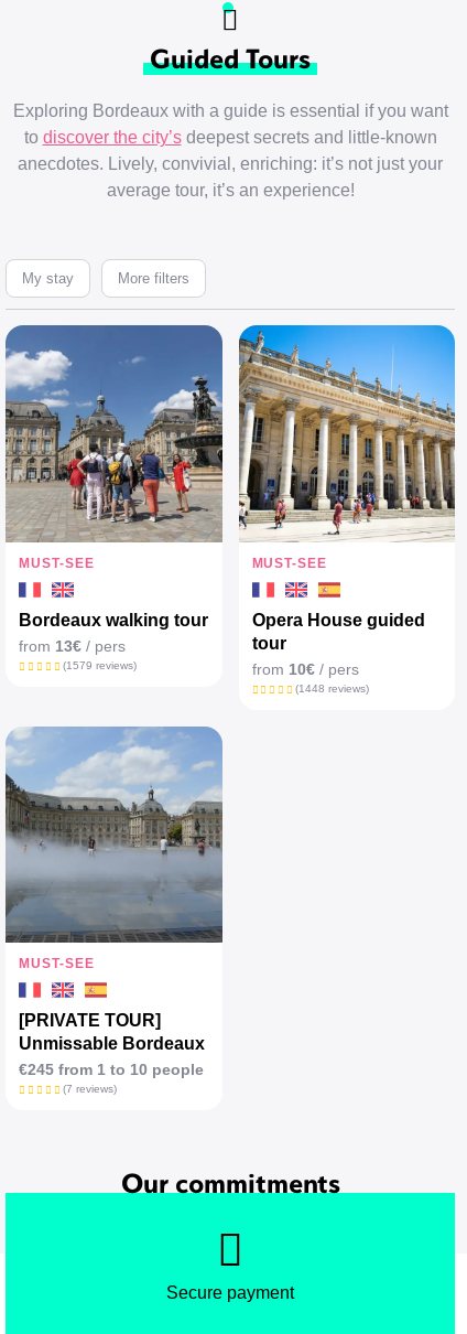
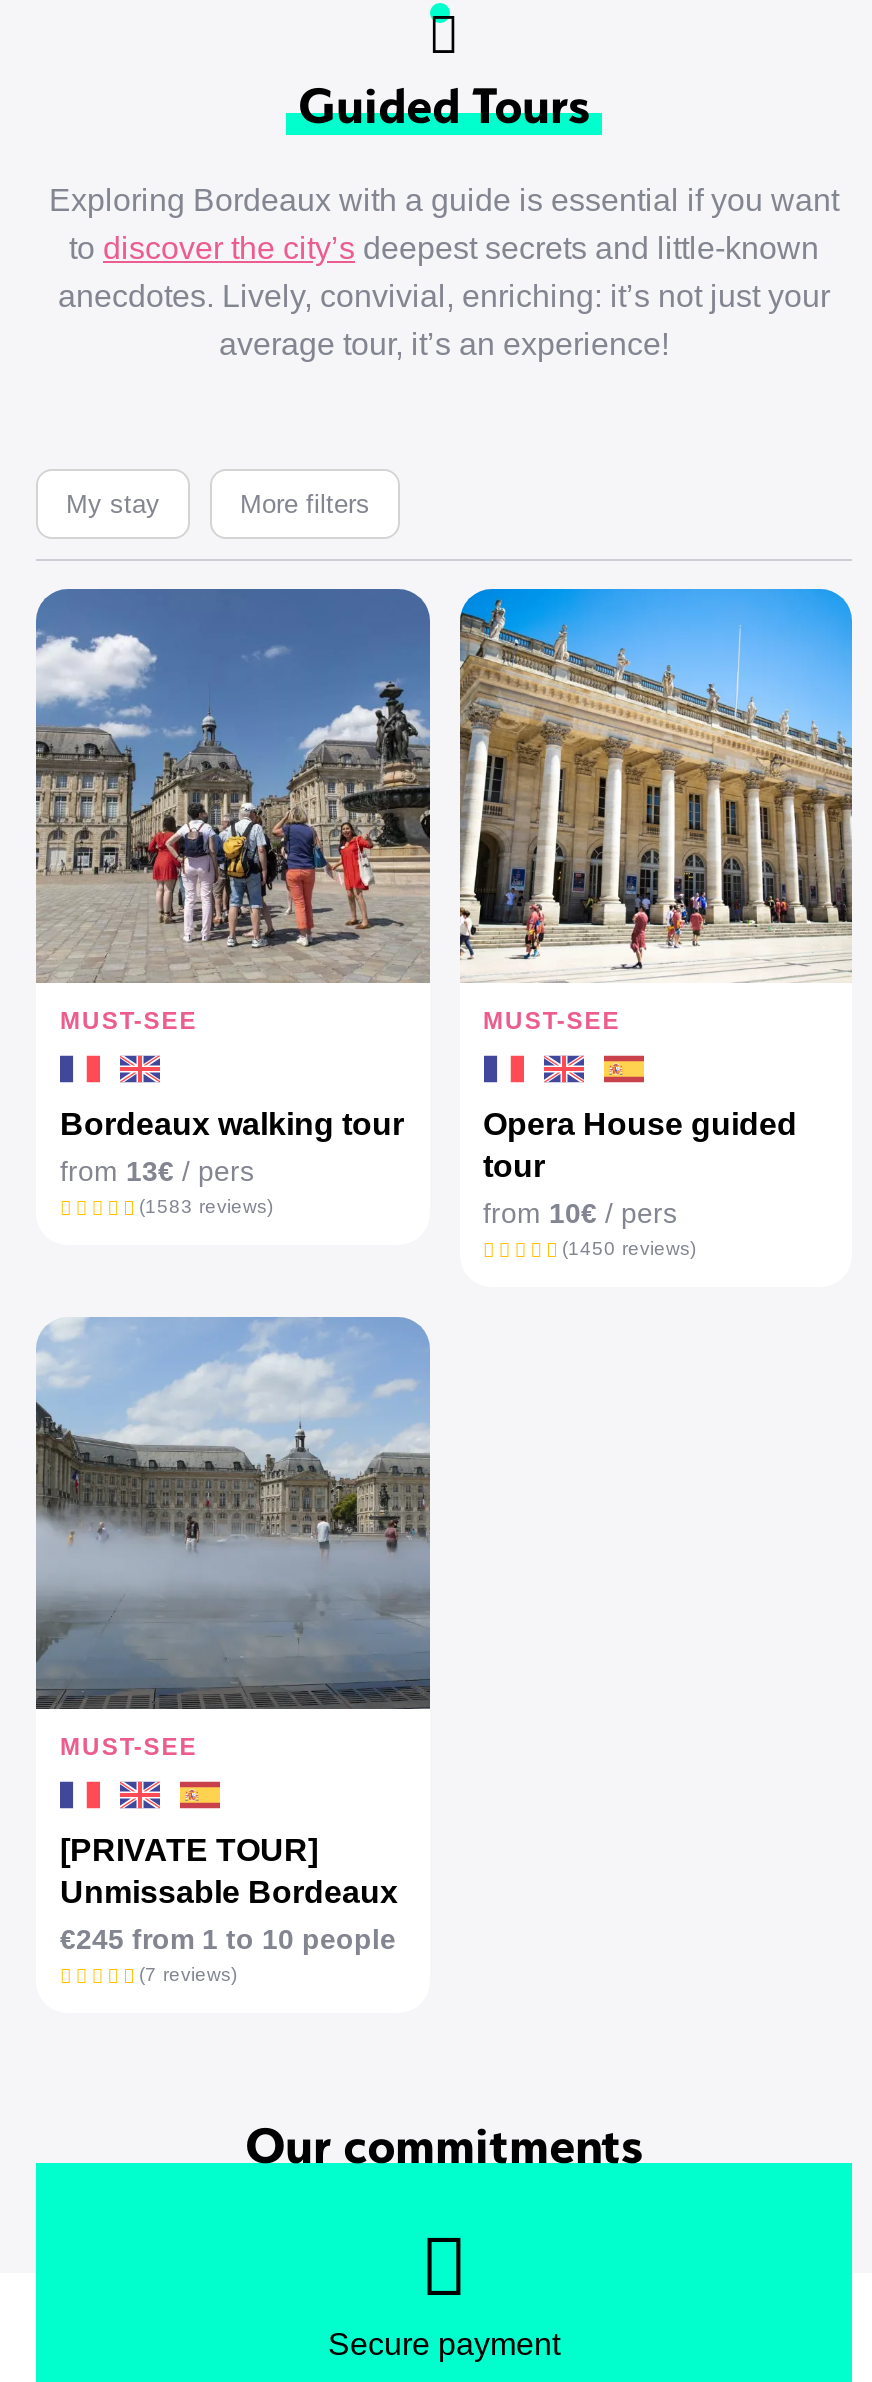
- (1579 reviews)
+ (1583 reviews)

- (1448 reviews)
+ (1450 reviews)
